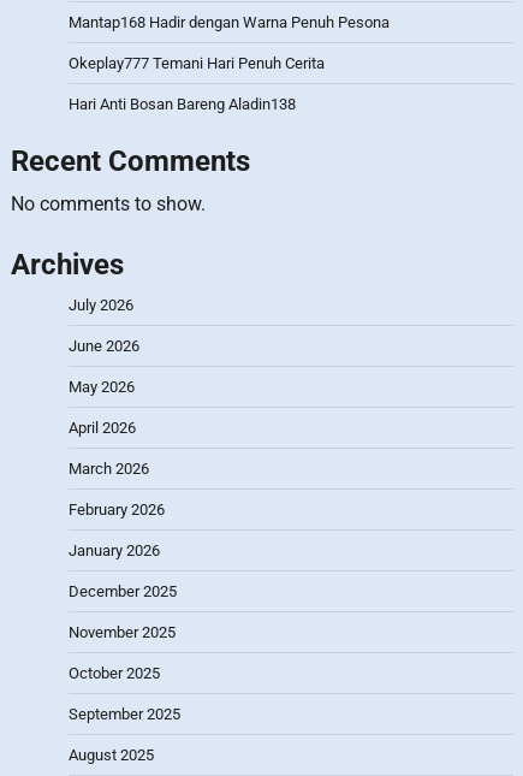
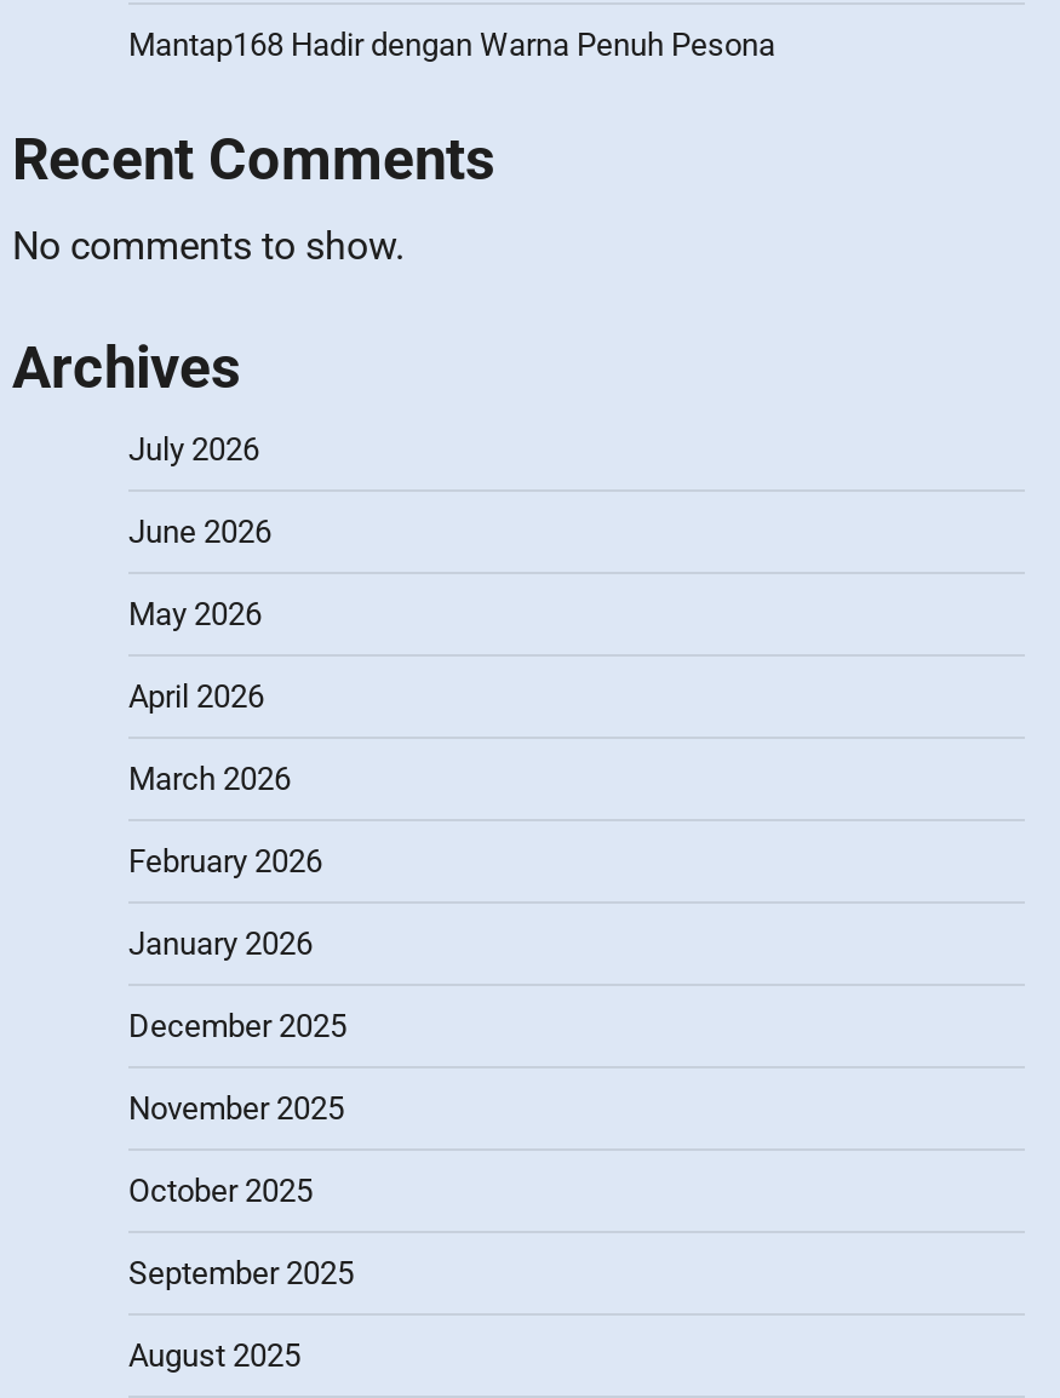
- Okeplay777 Temani Hari Penuh Cerita
- Hari Anti Bosan Bareng Aladin138
